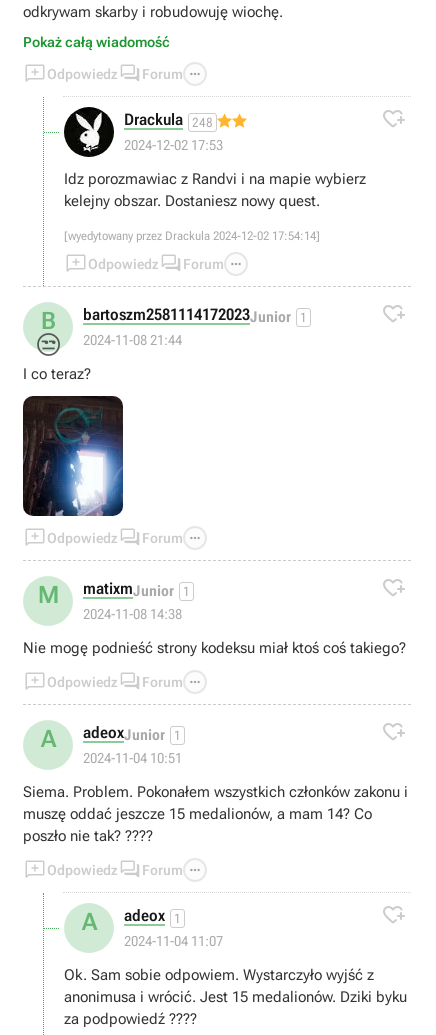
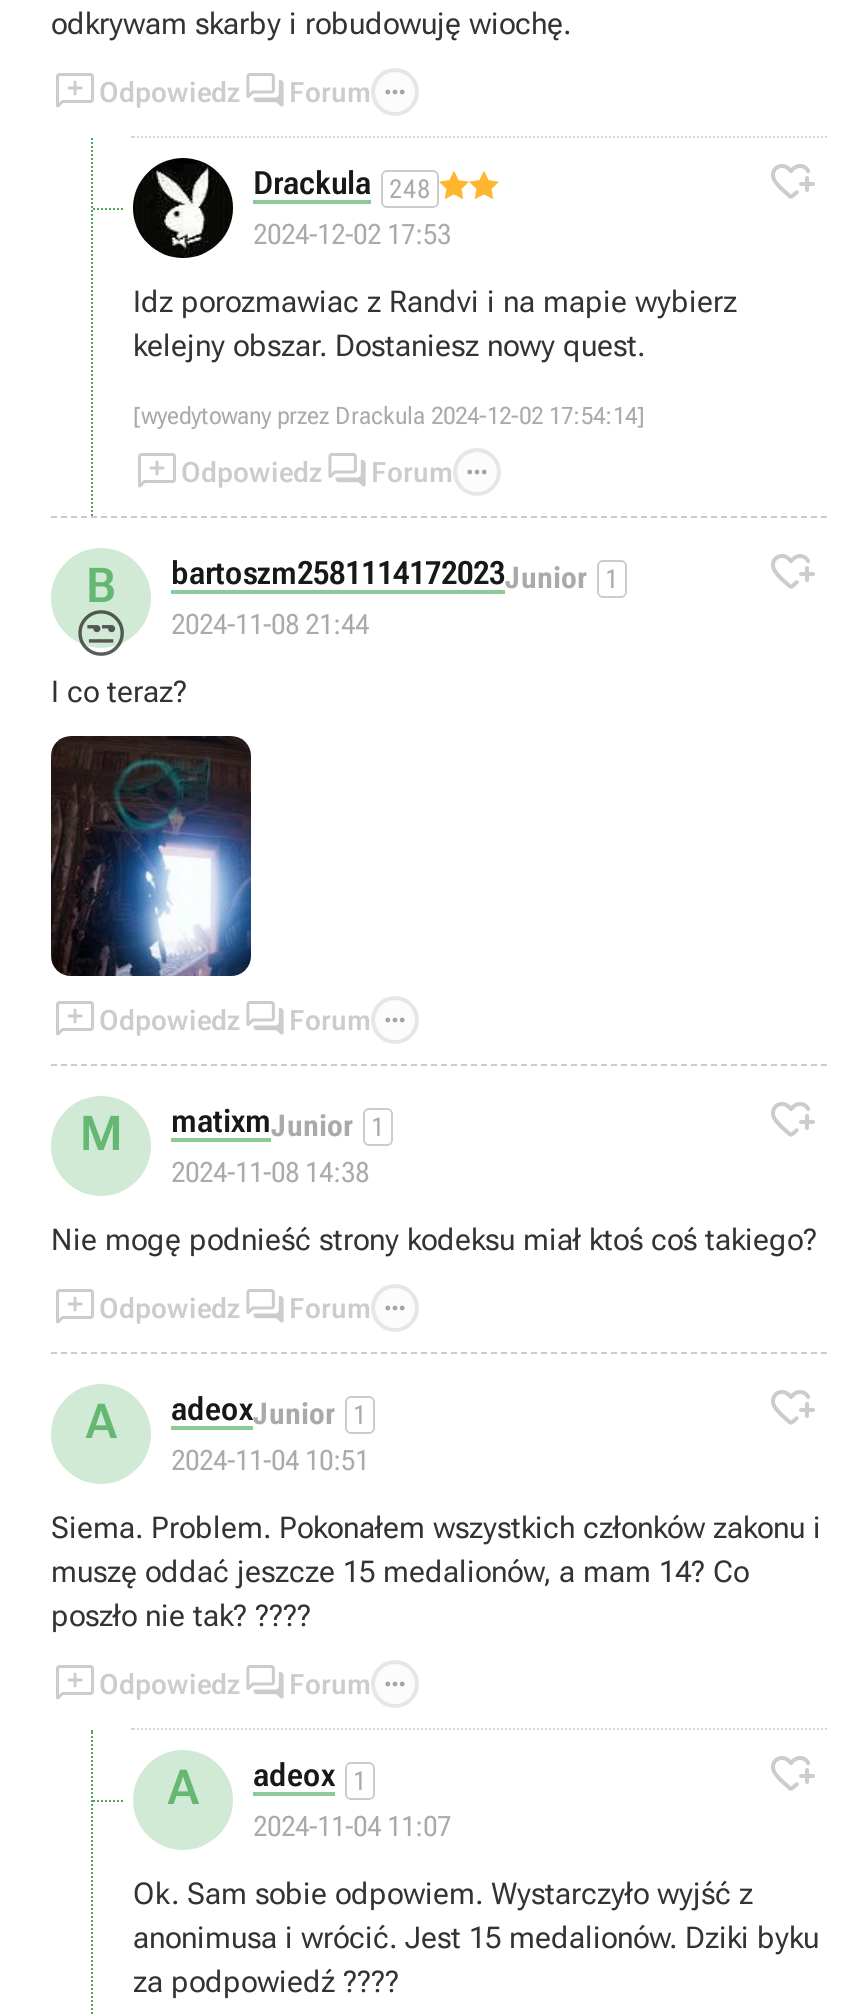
- Pokaż całą wiadomość
